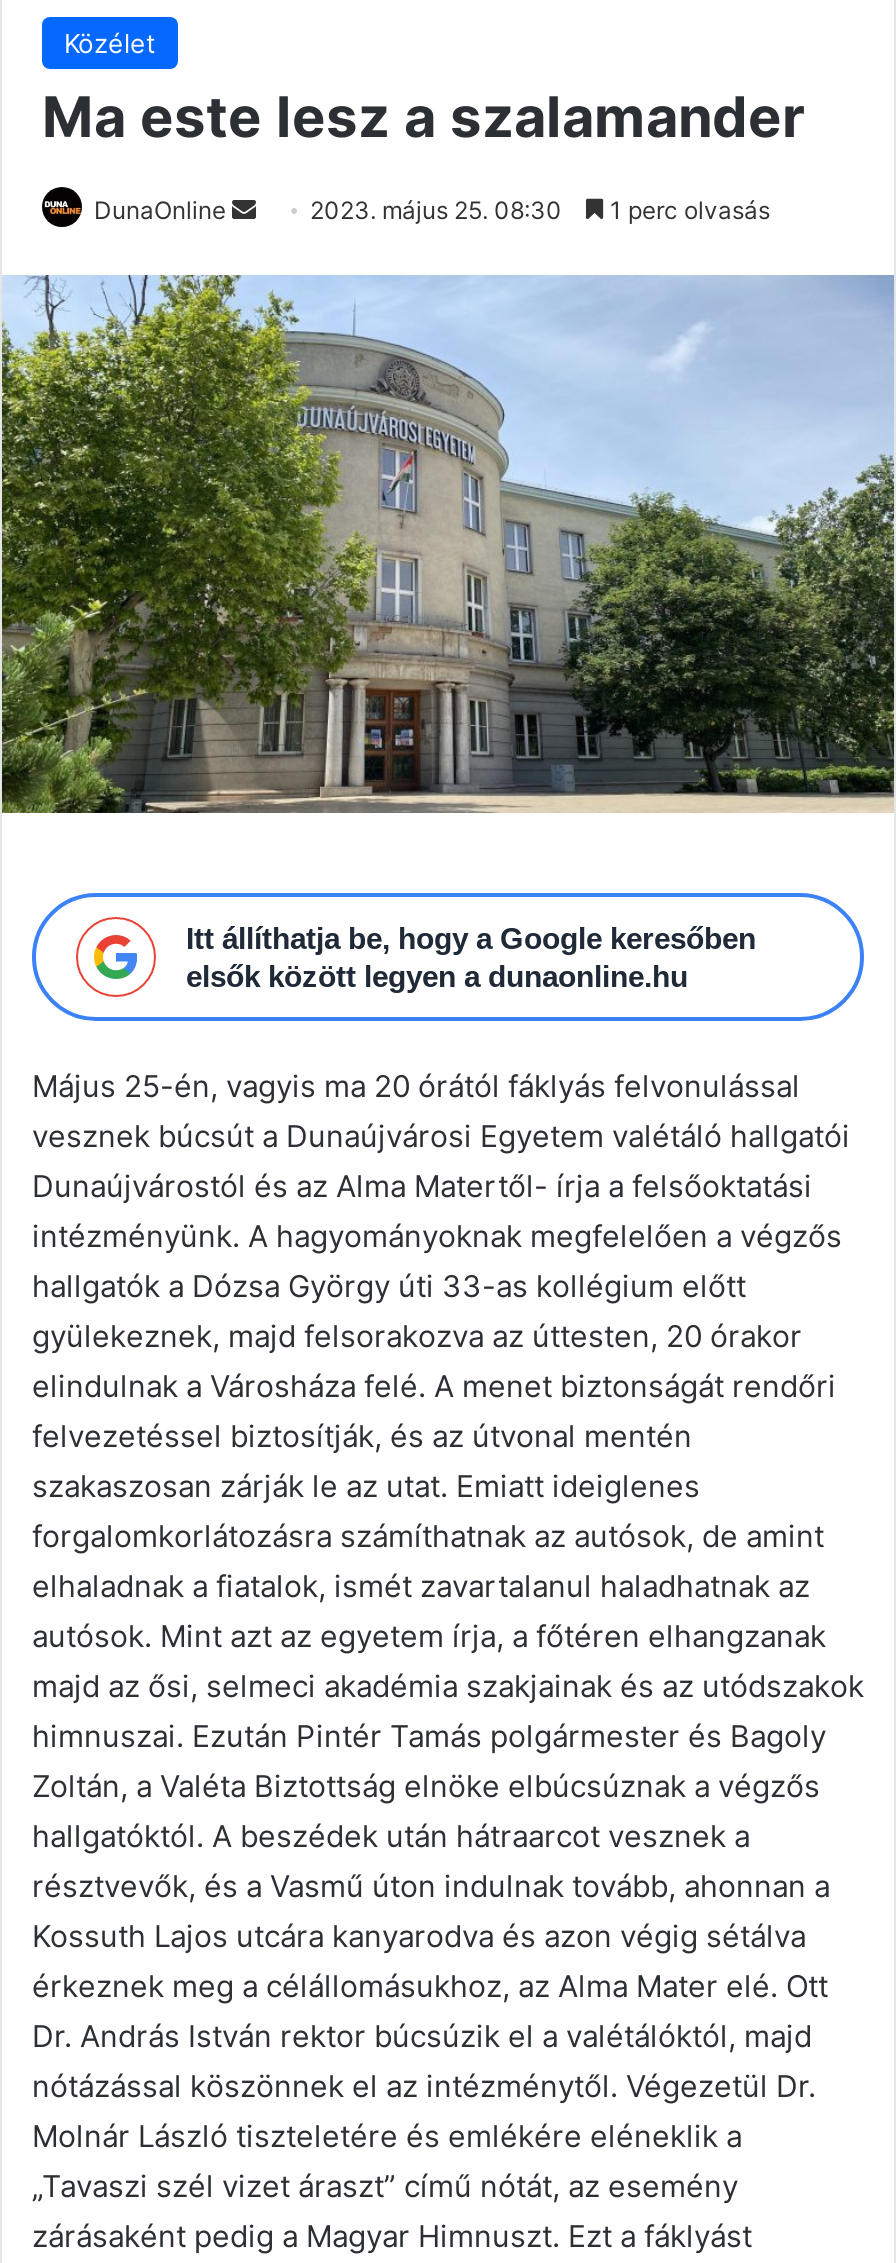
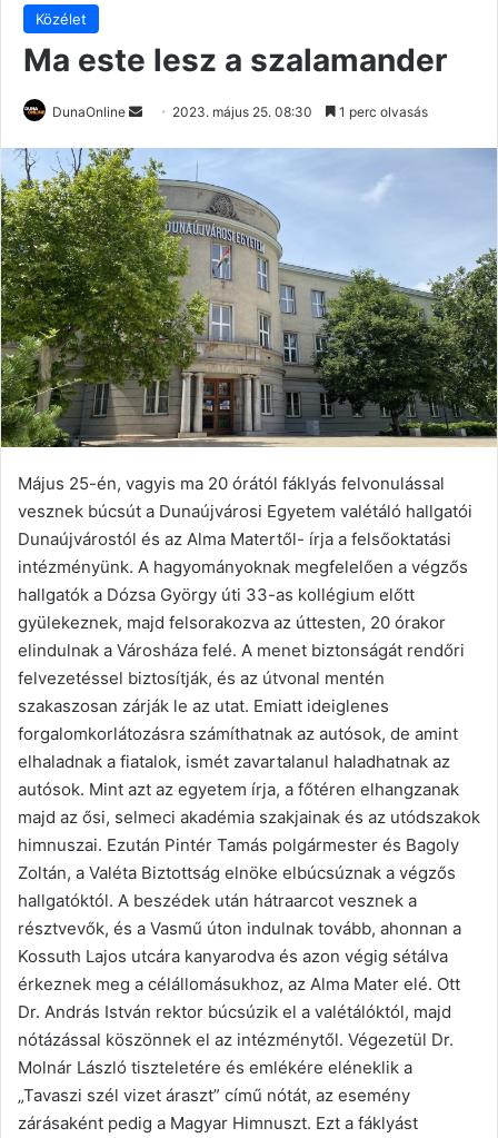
- [image]
- Itt állíthatja be, hogy a Google keresőben
- elsők között legyen a dunaonline.hu
